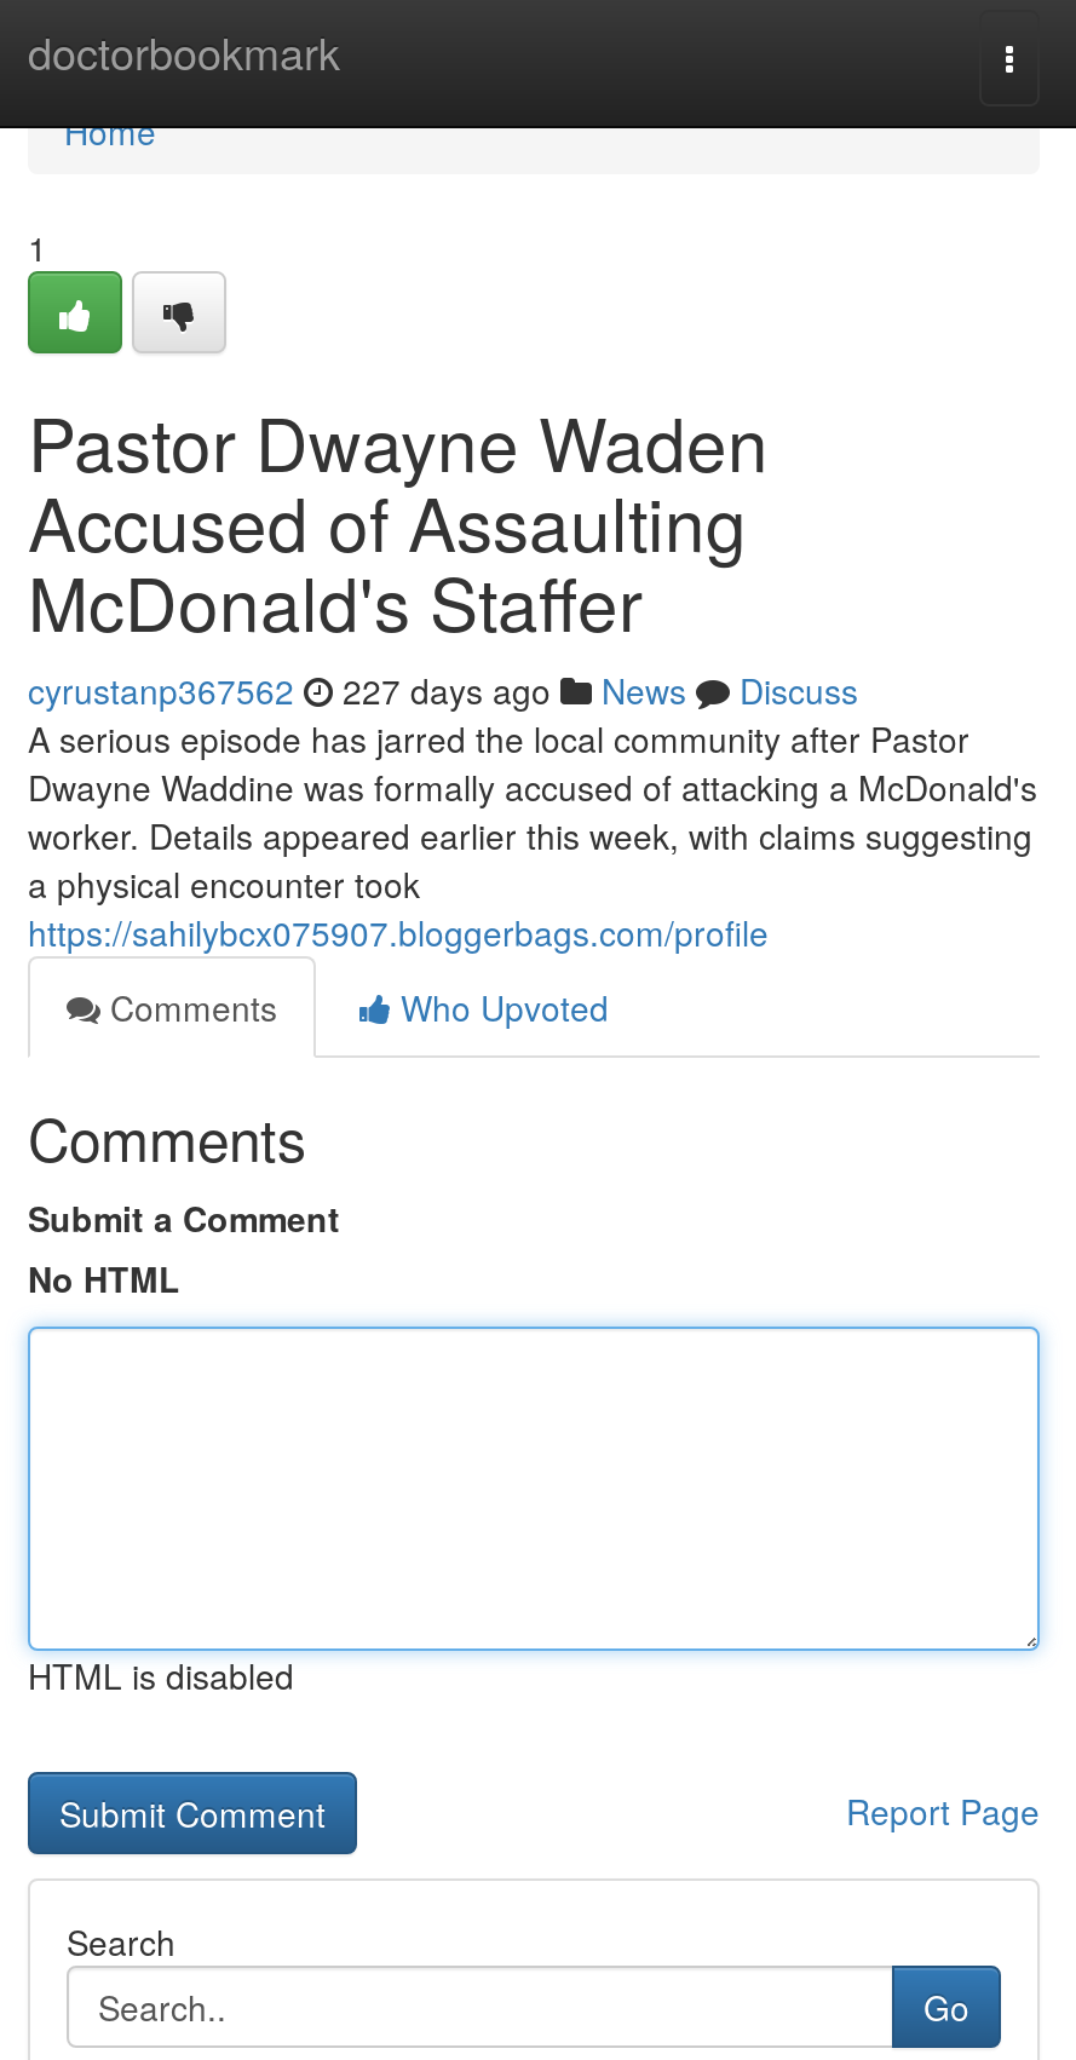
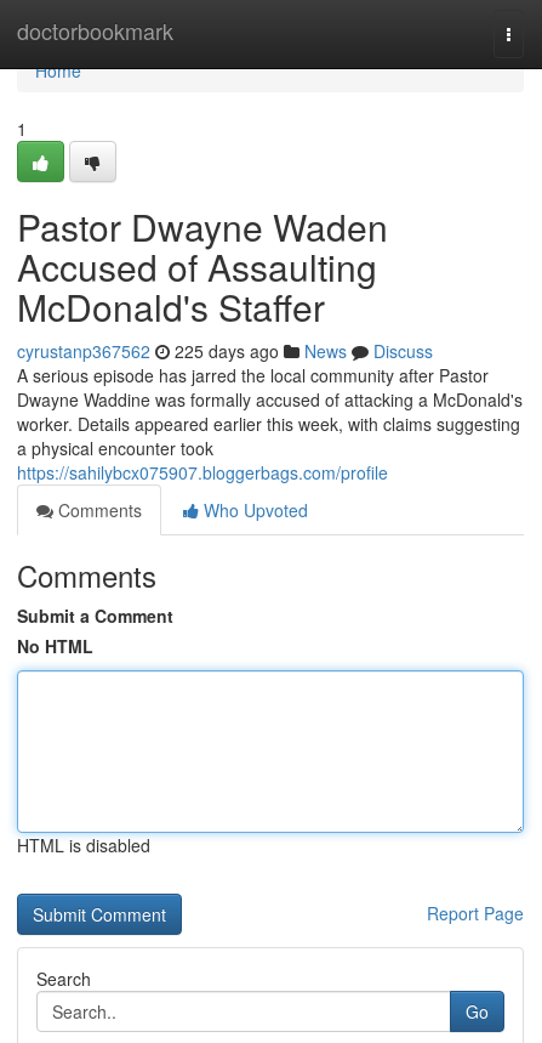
- cyrustanp367562 227 days ago News Discuss
+ cyrustanp367562 225 days ago News Discuss
